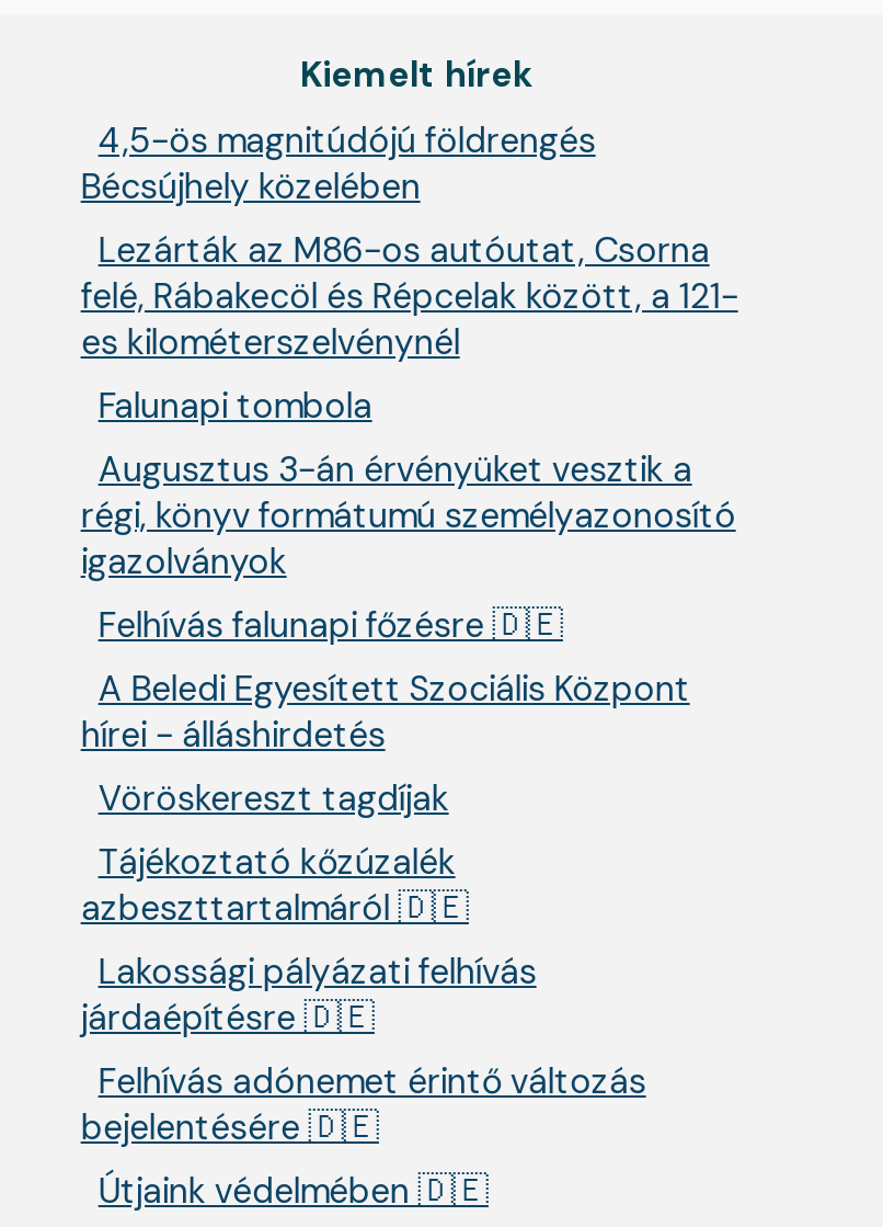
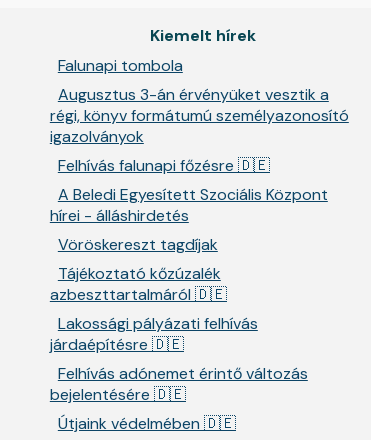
- 4,5-ös magnitúdójú földrengés
- Bécsújhely közelében
- Lezárták az M86-os autóutat, Csorna
- felé, Rábakecöl és Répcelak között, a 121-
- es kilométerszelvénynél
